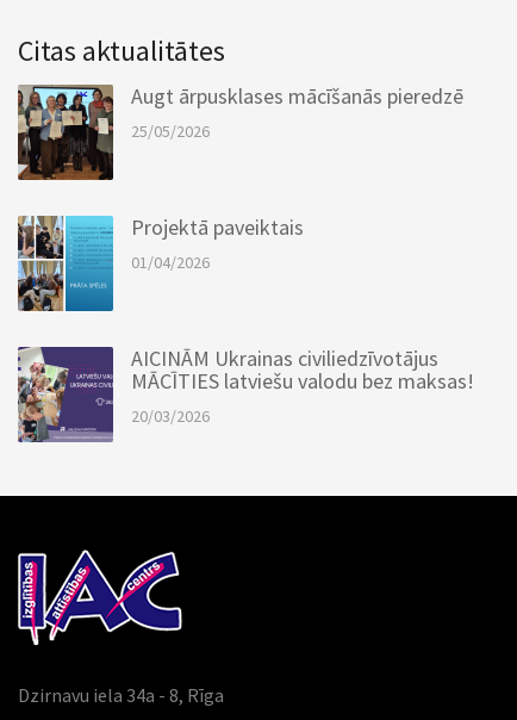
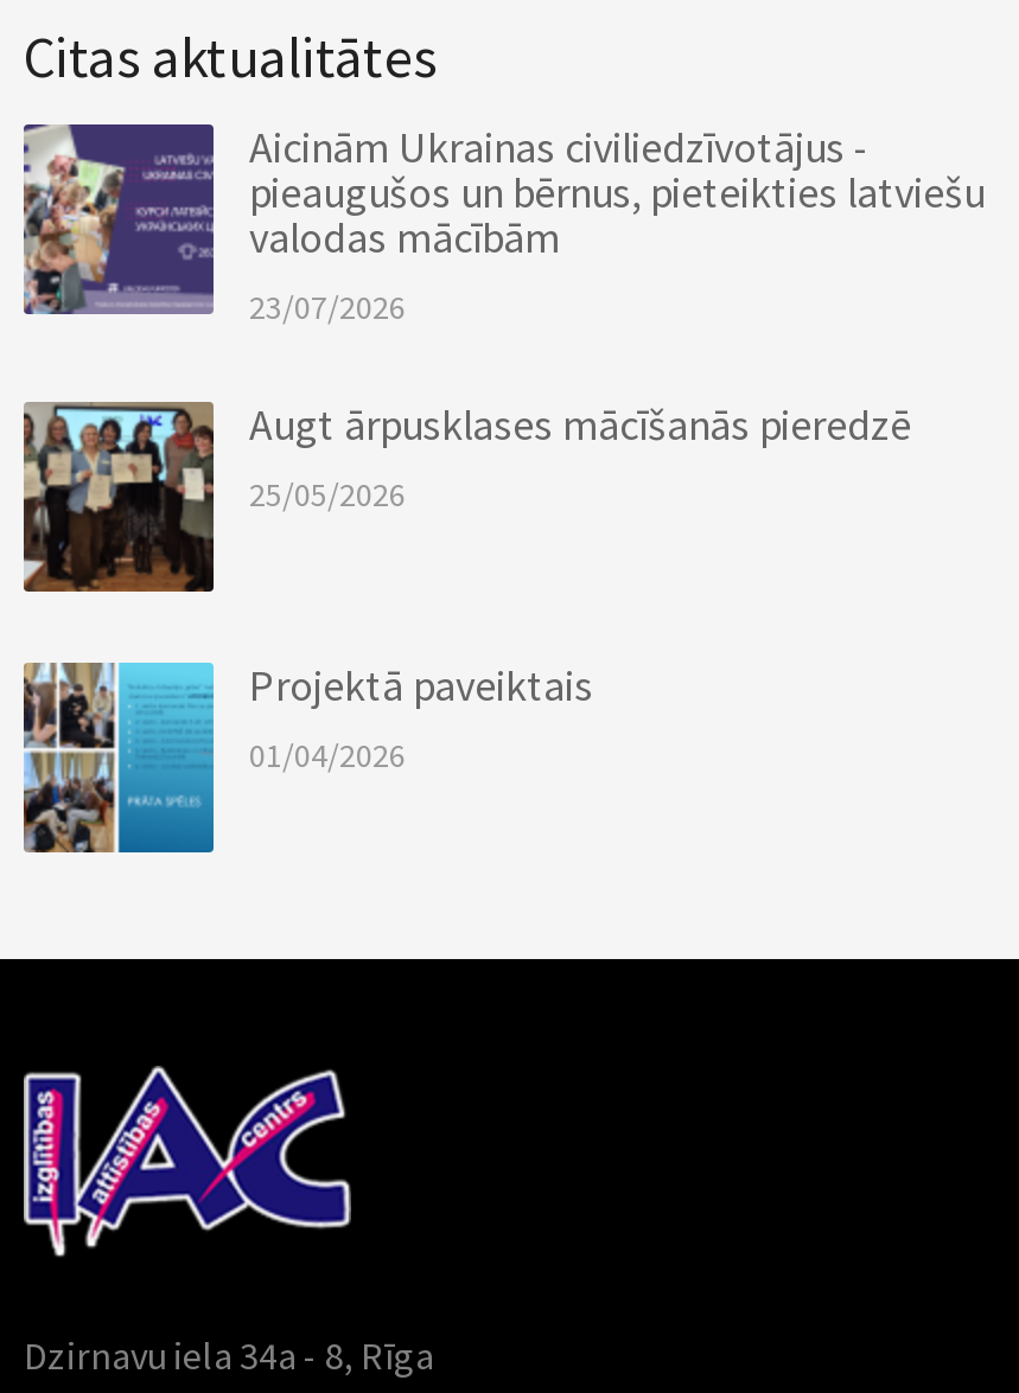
+ Aicinām Ukrainas civiliedzīvotājus -
+ pieaugušos un bērnus, pieteikties latviešu
+ valodas mācībām
+ 23/07/2026

moved down: [image] | Augt ārpusklases mācīšanās pieredzē | 25/05/2026 | Projektā paveiktais | 01/04/2026

moved up: [image]

- AICINĀM Ukrainas civiliedzīvotājus
- MĀCĪTIES latviešu valodu bez maksas!
- 20/03/2026
